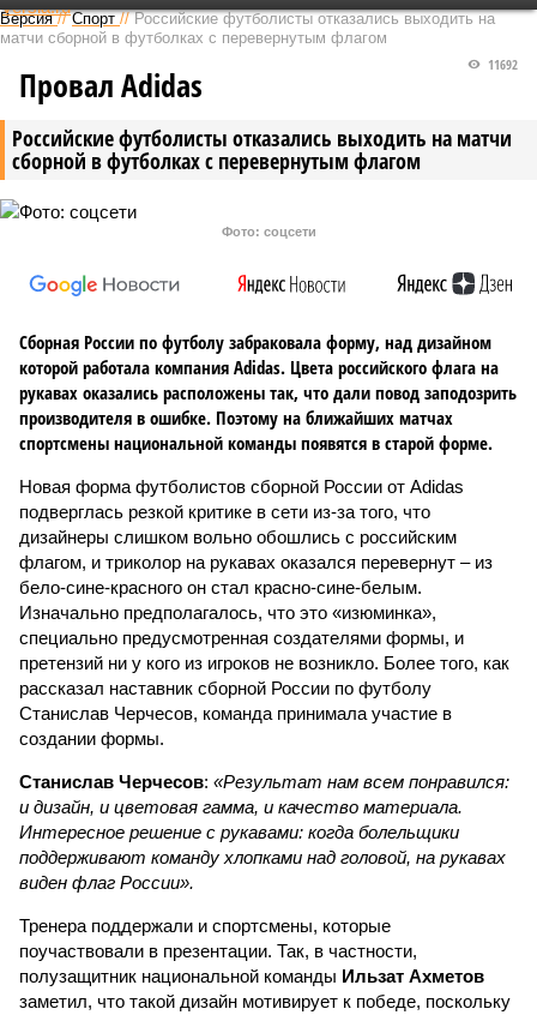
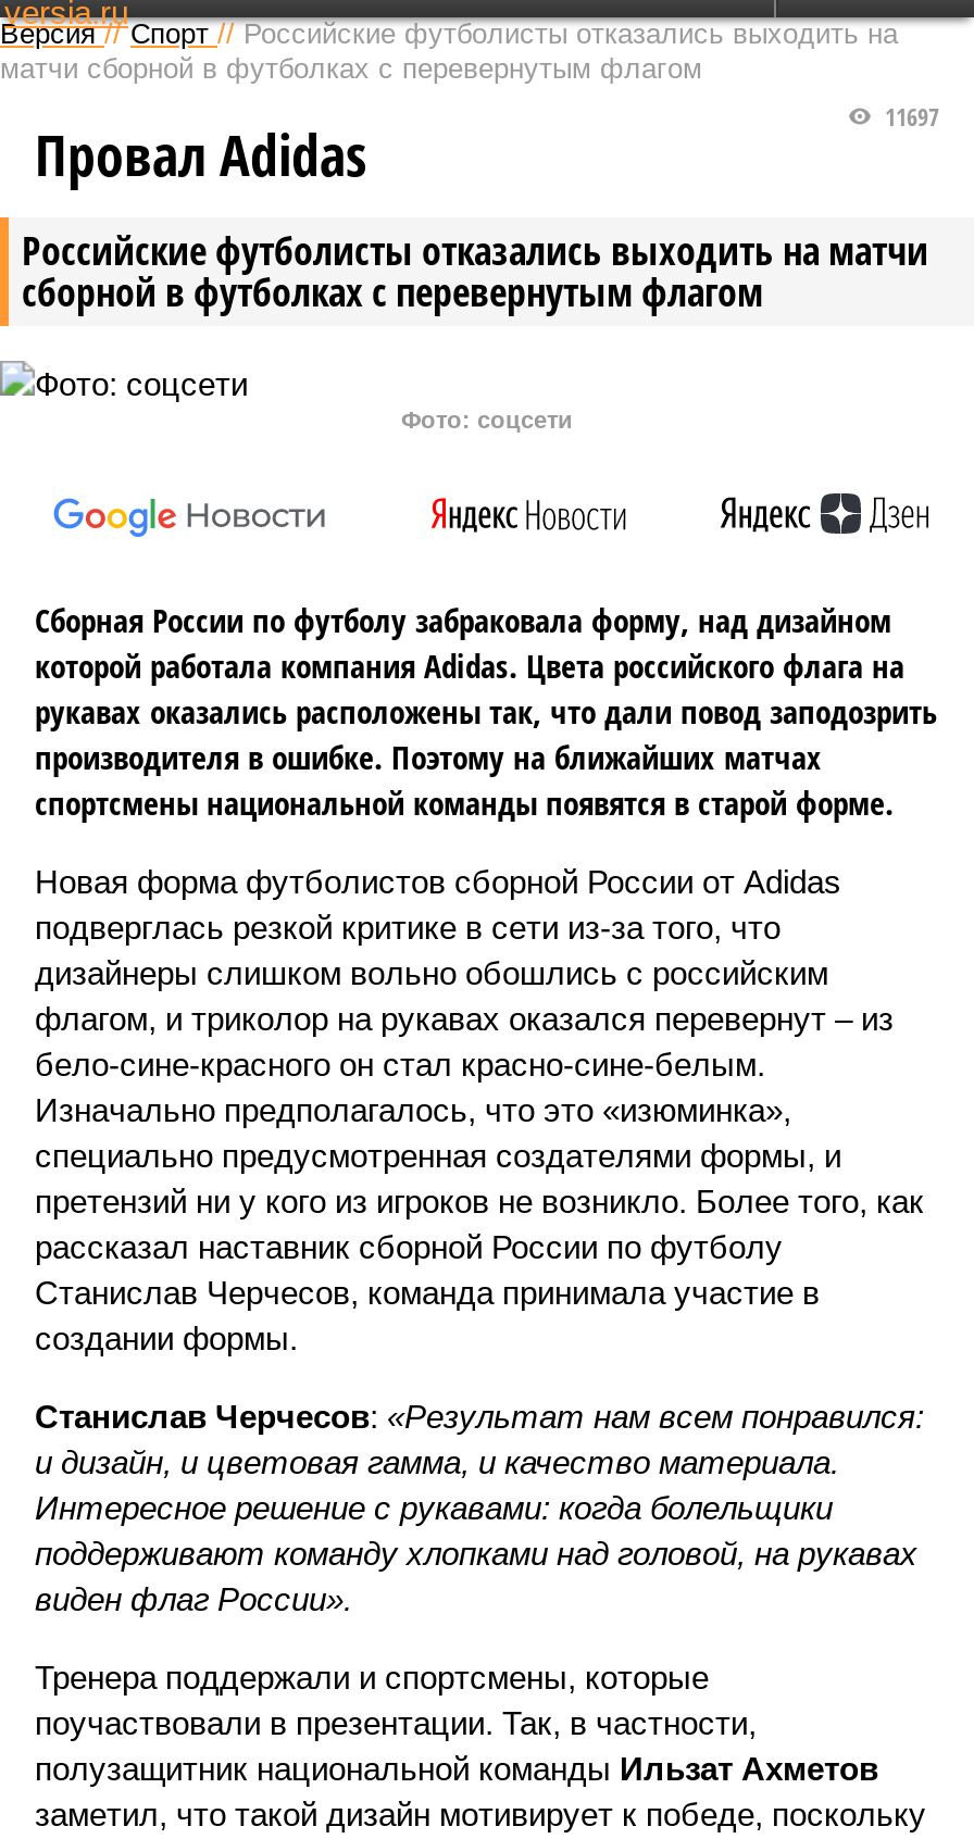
- 11692
+ 11697
